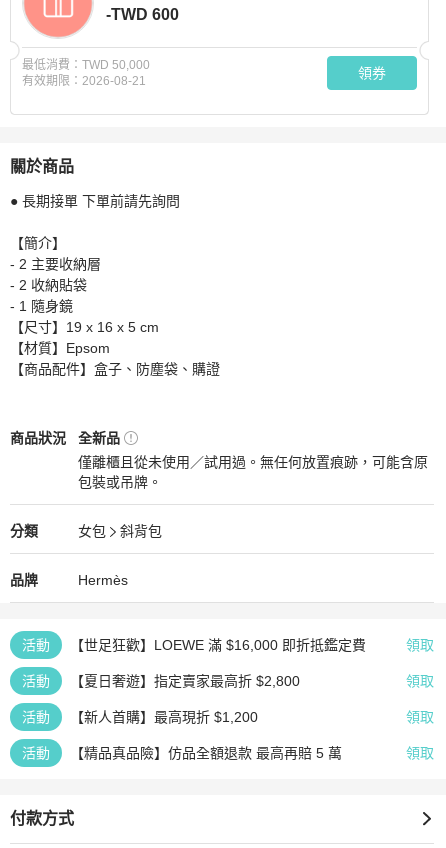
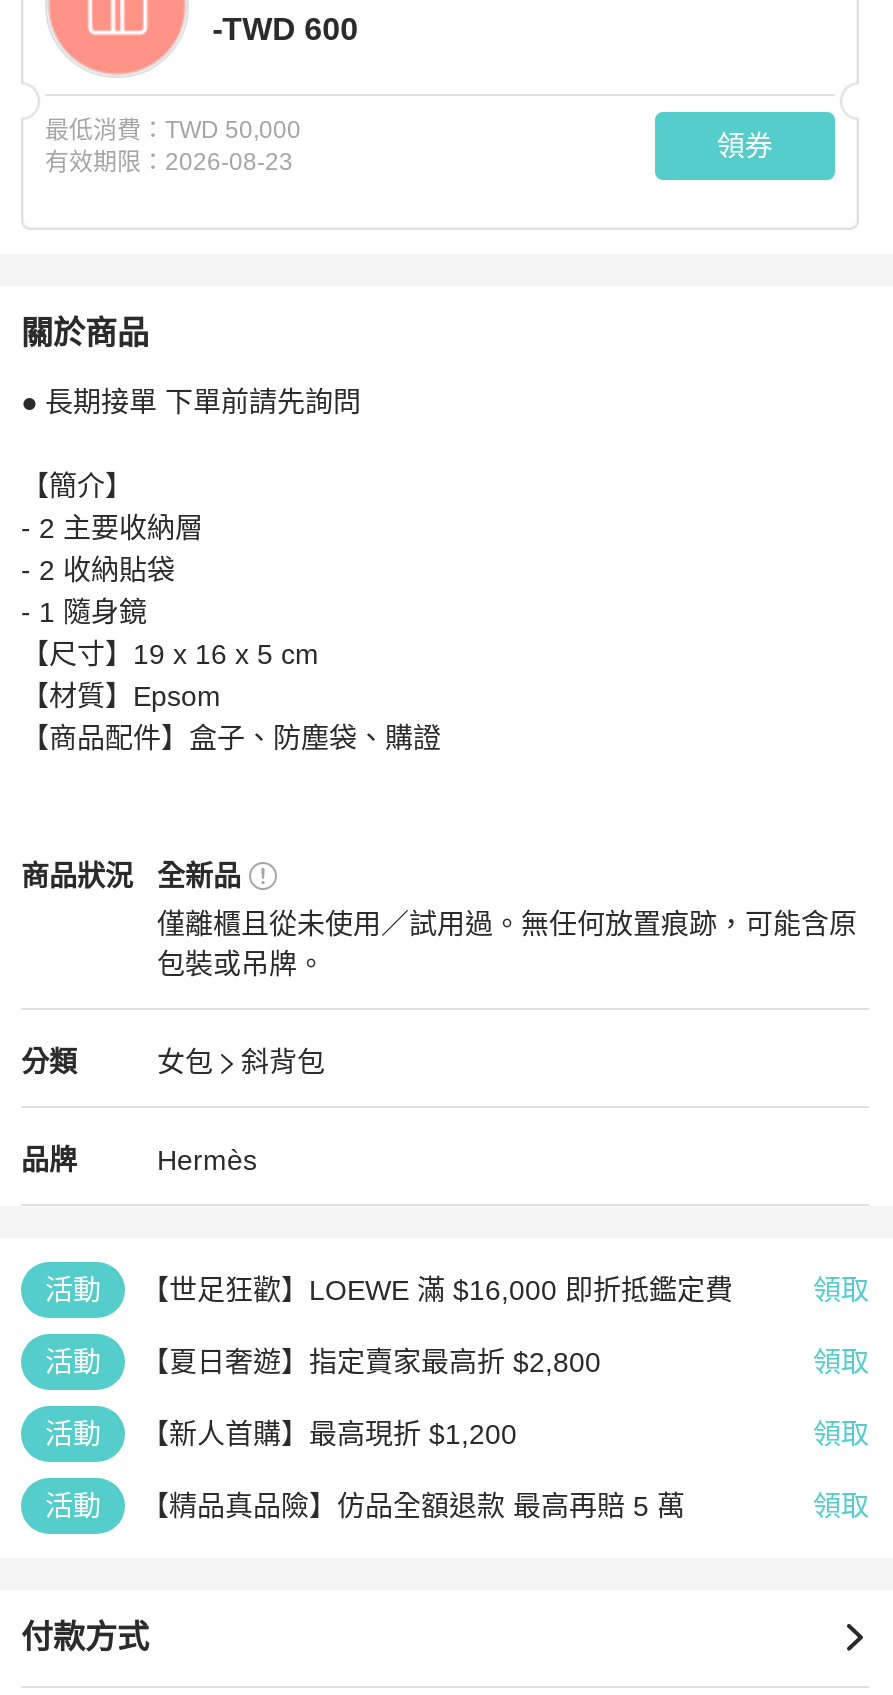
- 有效期限：2026-08-21
+ 有效期限：2026-08-23
